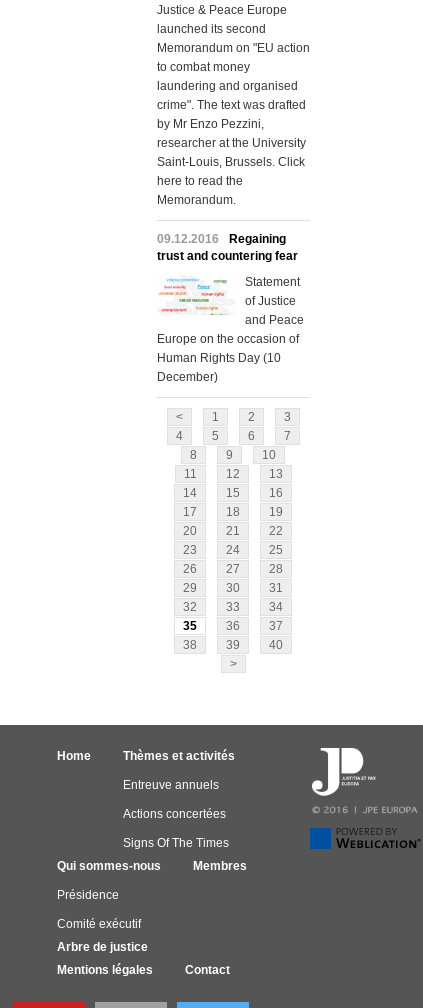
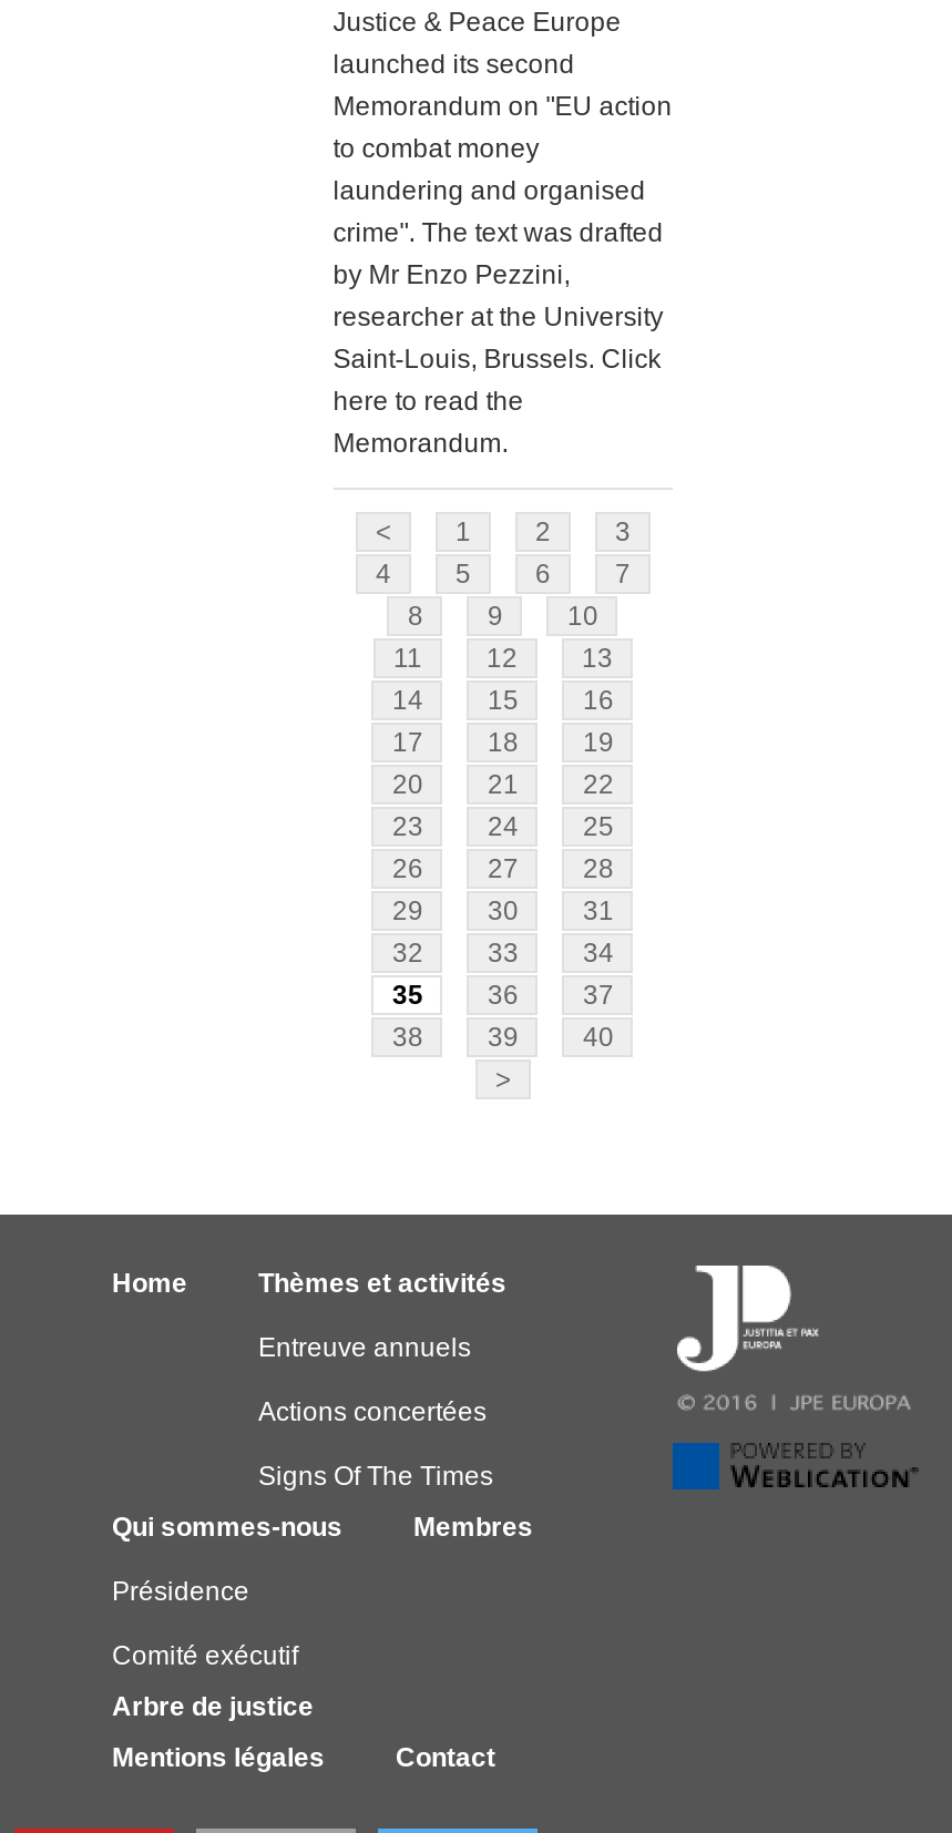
- [image]
- 09.12.2016 Regaining
- trust and countering fear
- Statement
- of Justice
- and Peace
- Europe on the occasion of
- Human Rights Day (10
- December)
